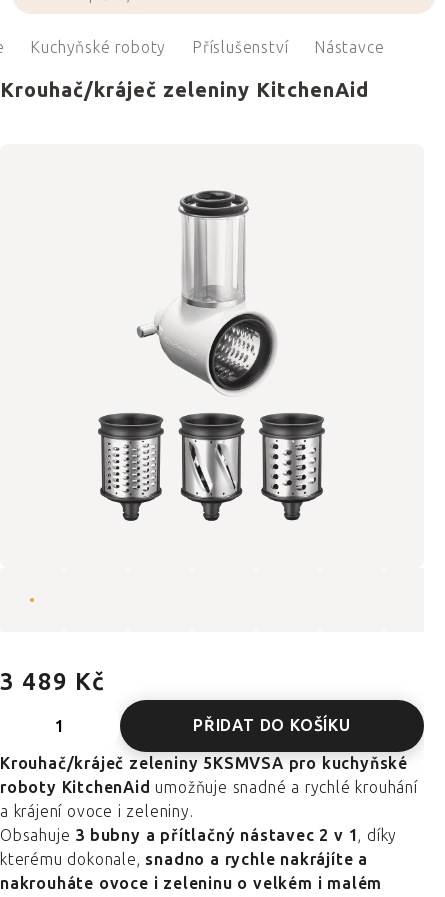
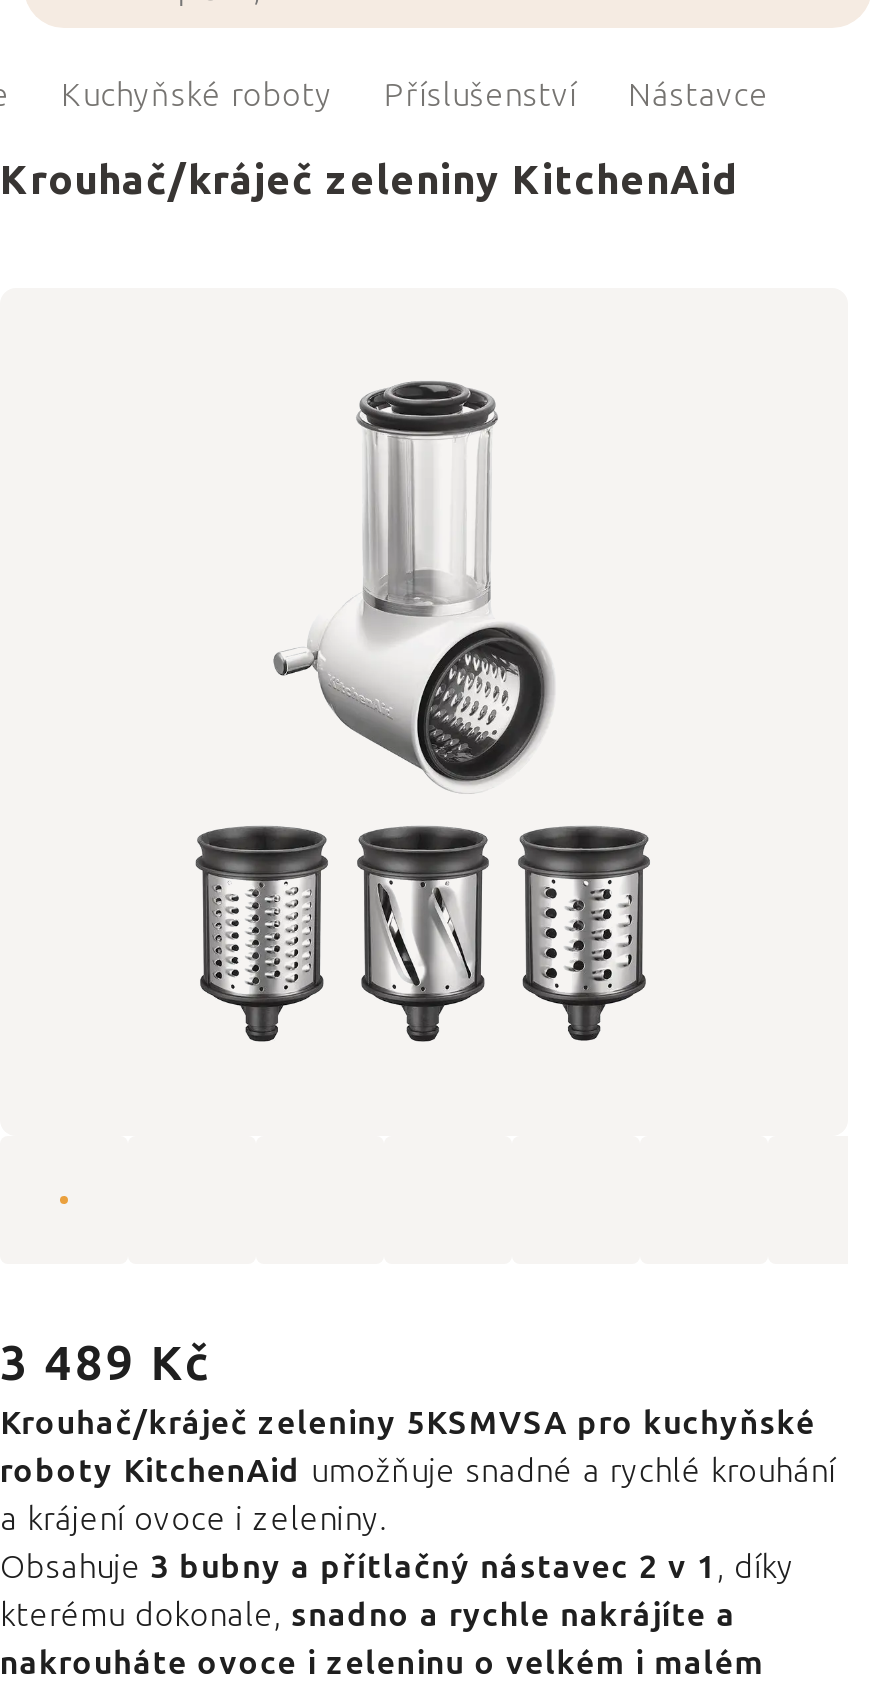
- PŘIDAT DO KOŠÍKU
